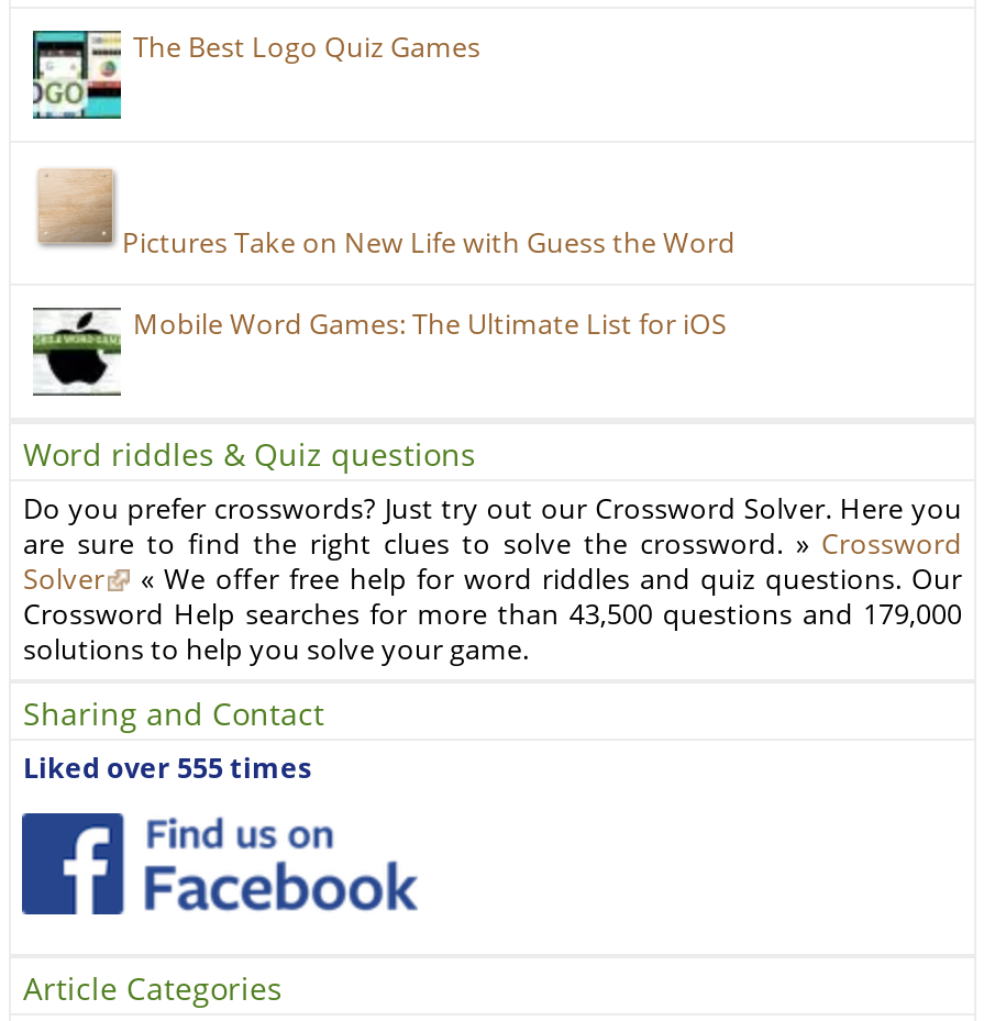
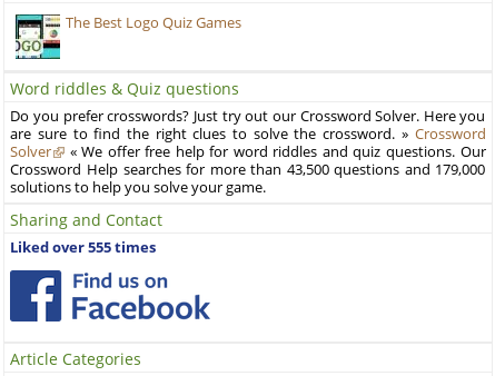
- [image]
- Pictures Take on New Life with Guess the Word
- Mobile Word Games: The Ultimate List for iOS

- [image]
